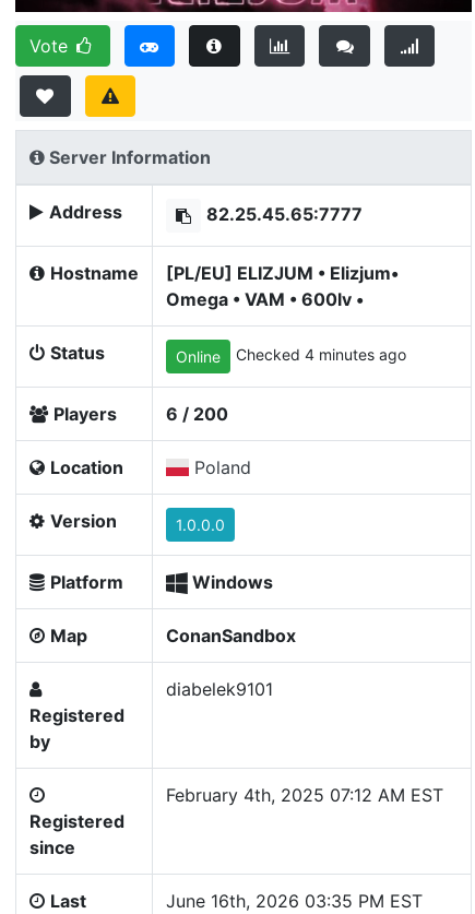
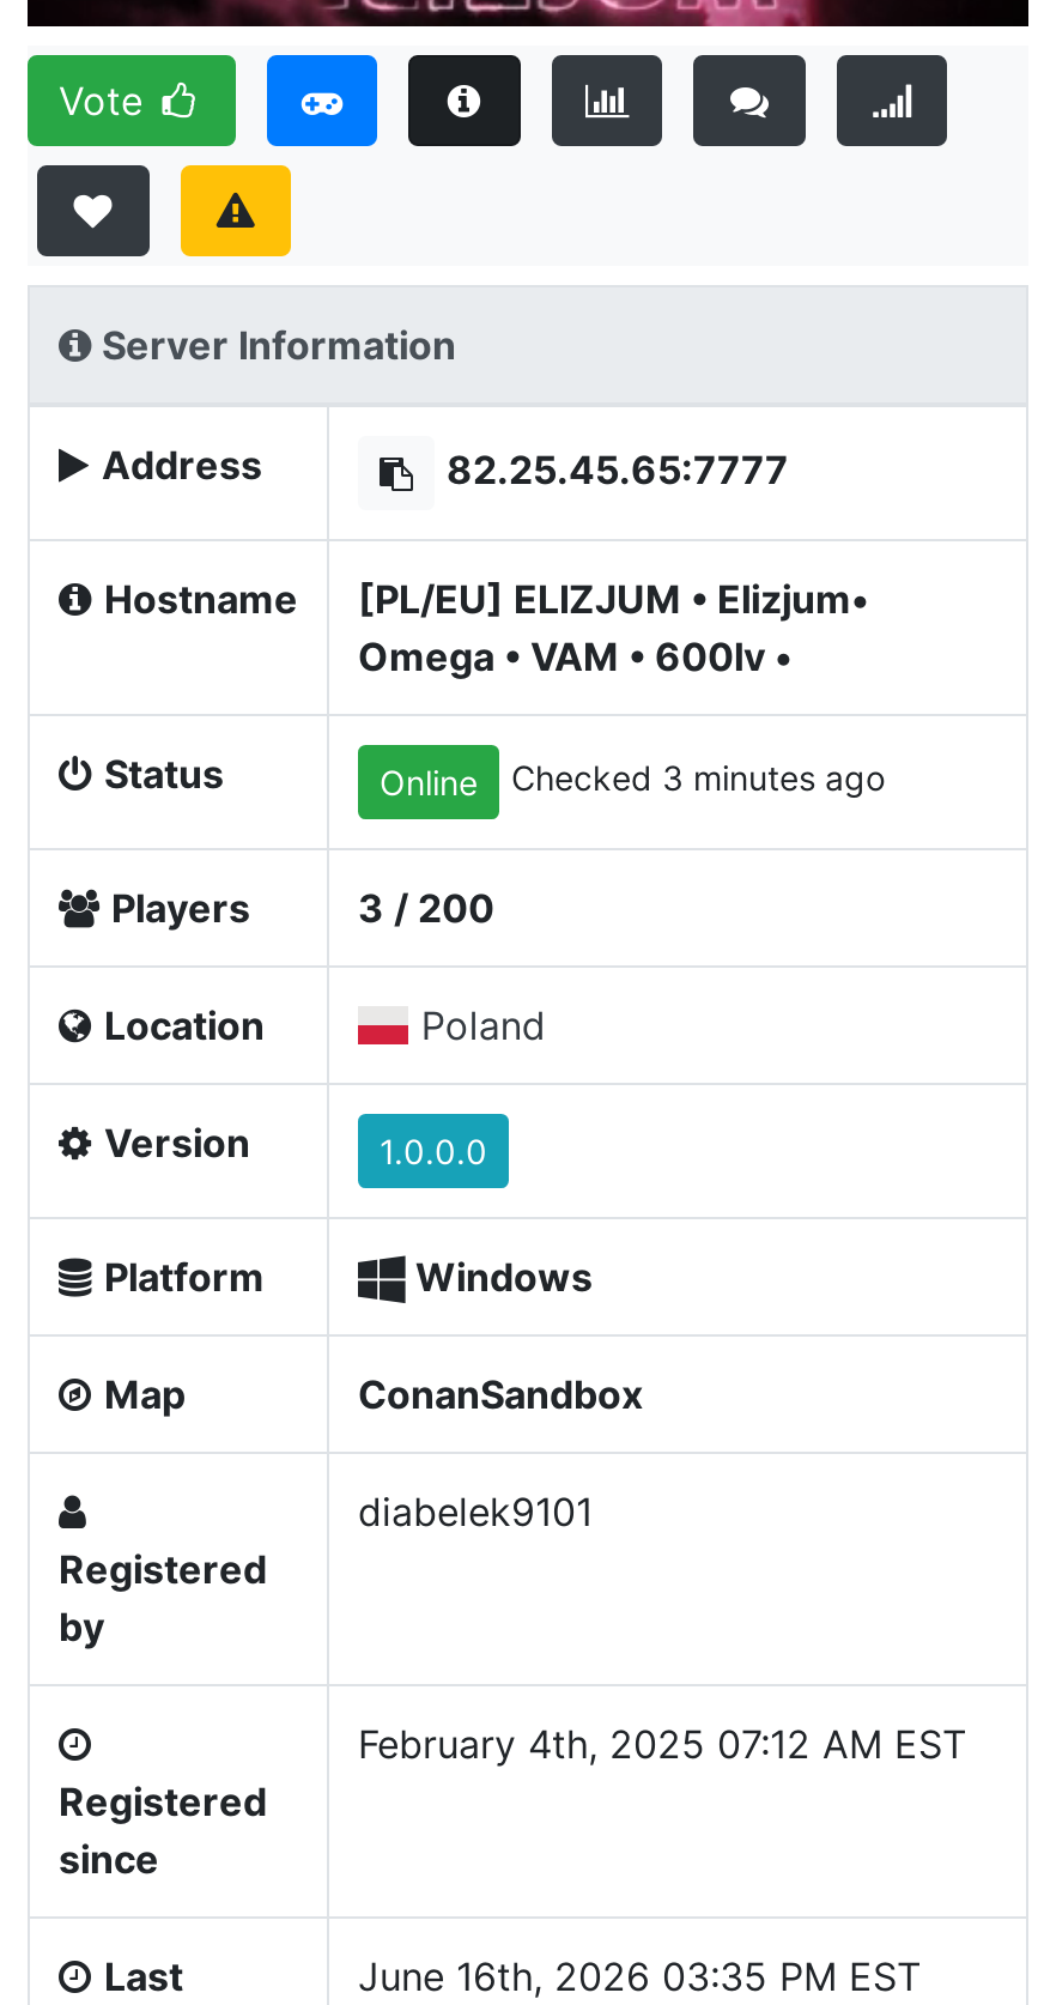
- Checked 4 minutes ago
+ Checked 3 minutes ago

- 6 / 200
+ 3 / 200
